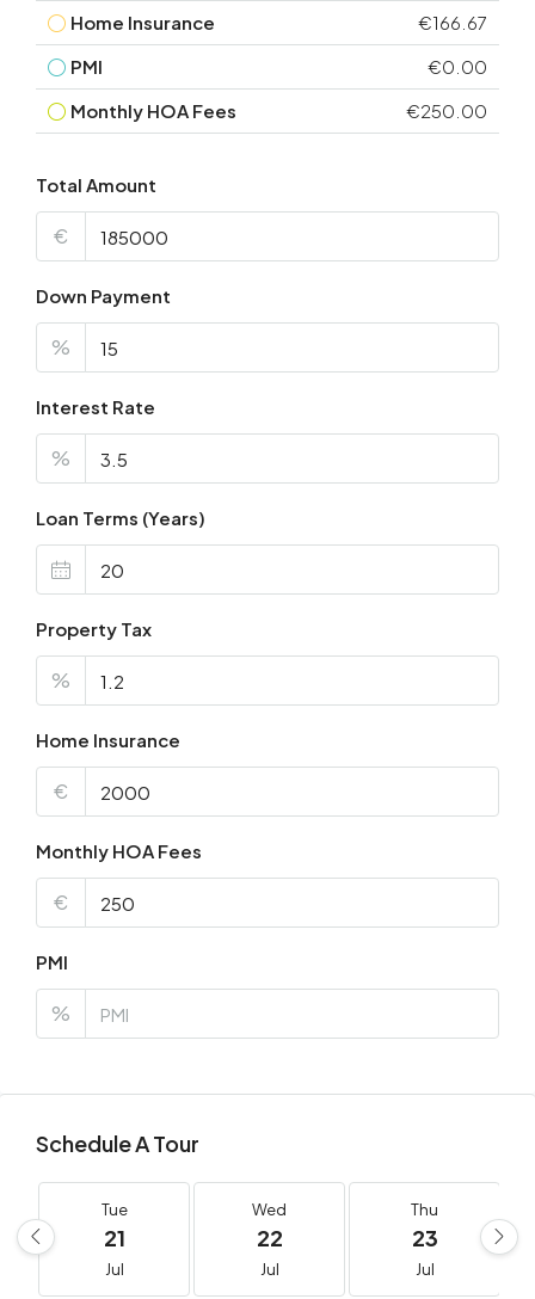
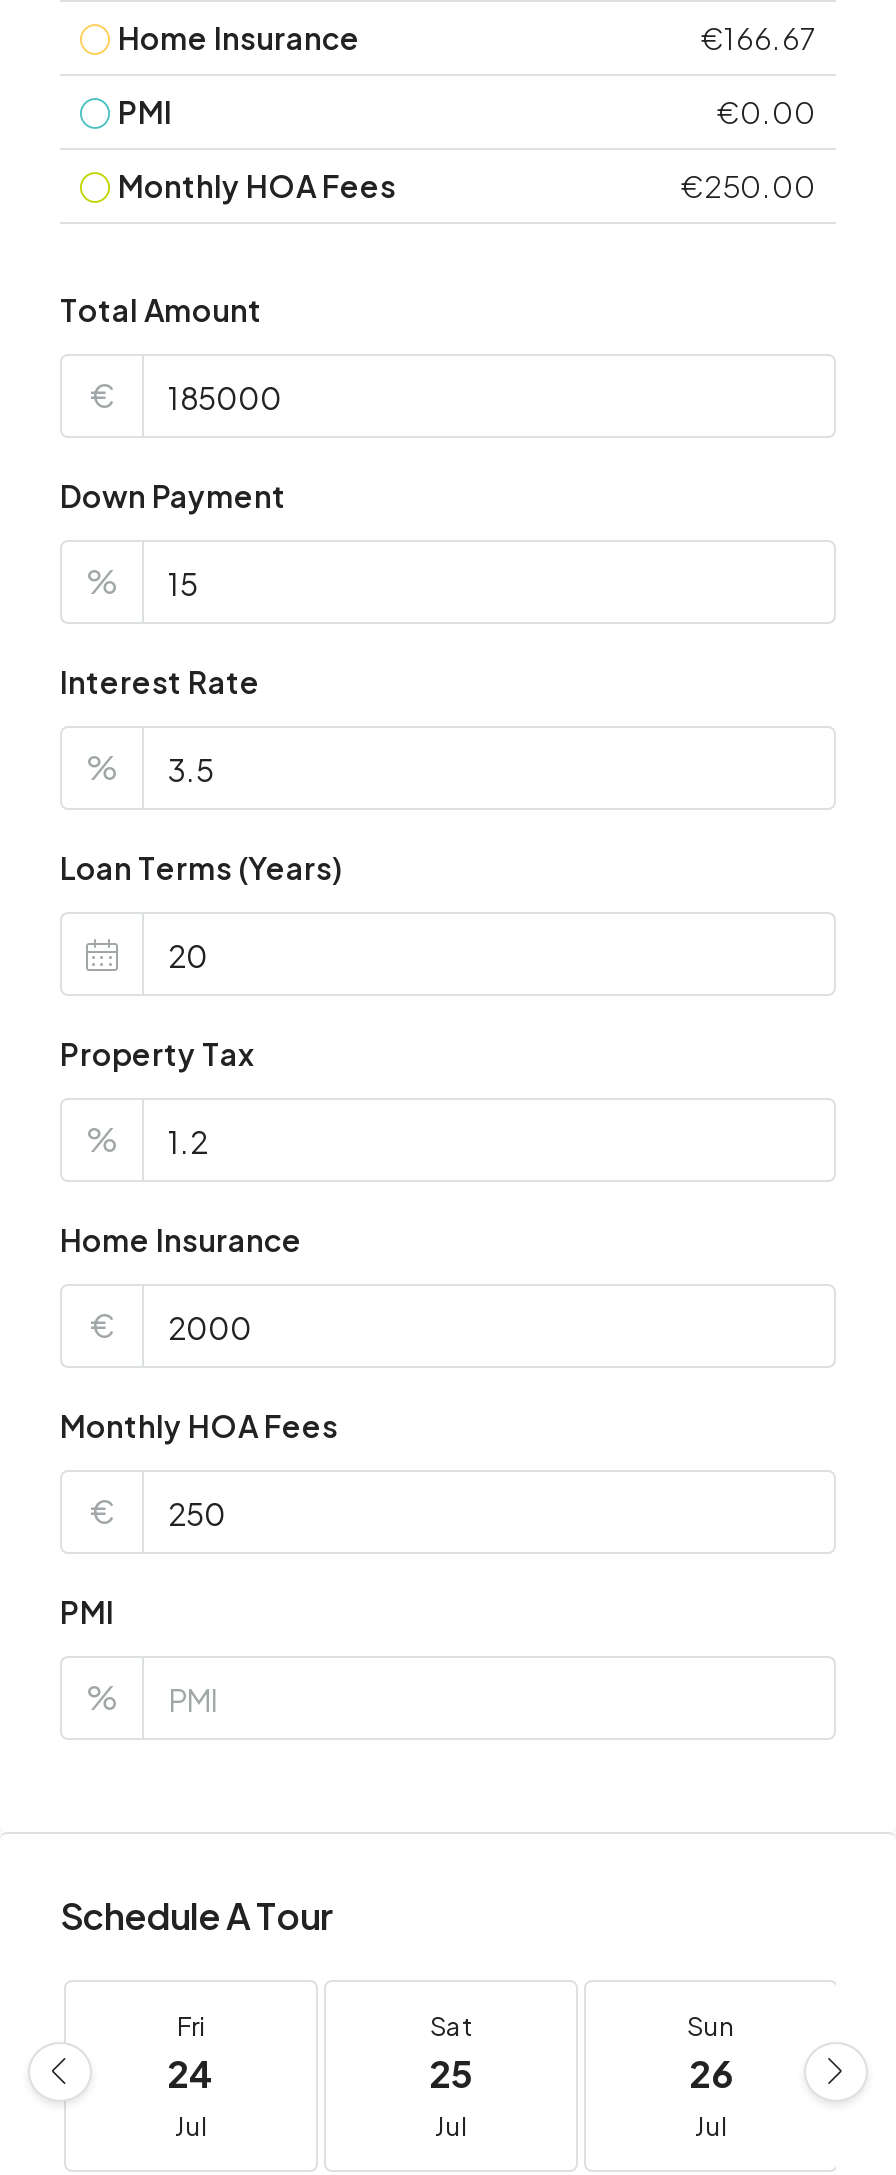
- Tue
- 21
+ Fri
+ 24

- Wed
- 22
+ Sat
+ 25

- Thu
- 23
+ Sun
+ 26
